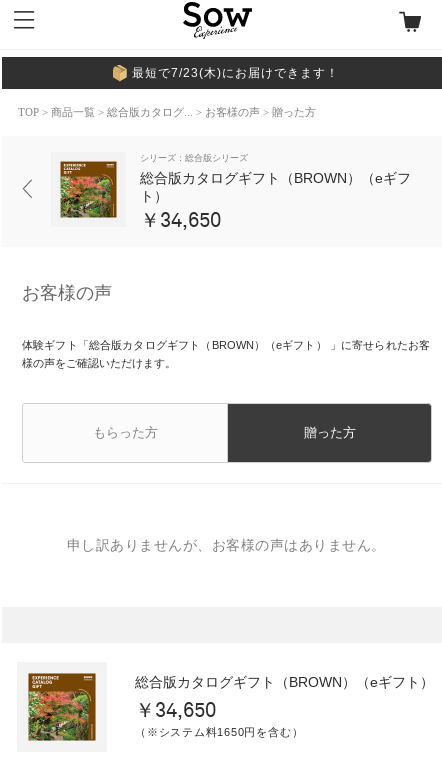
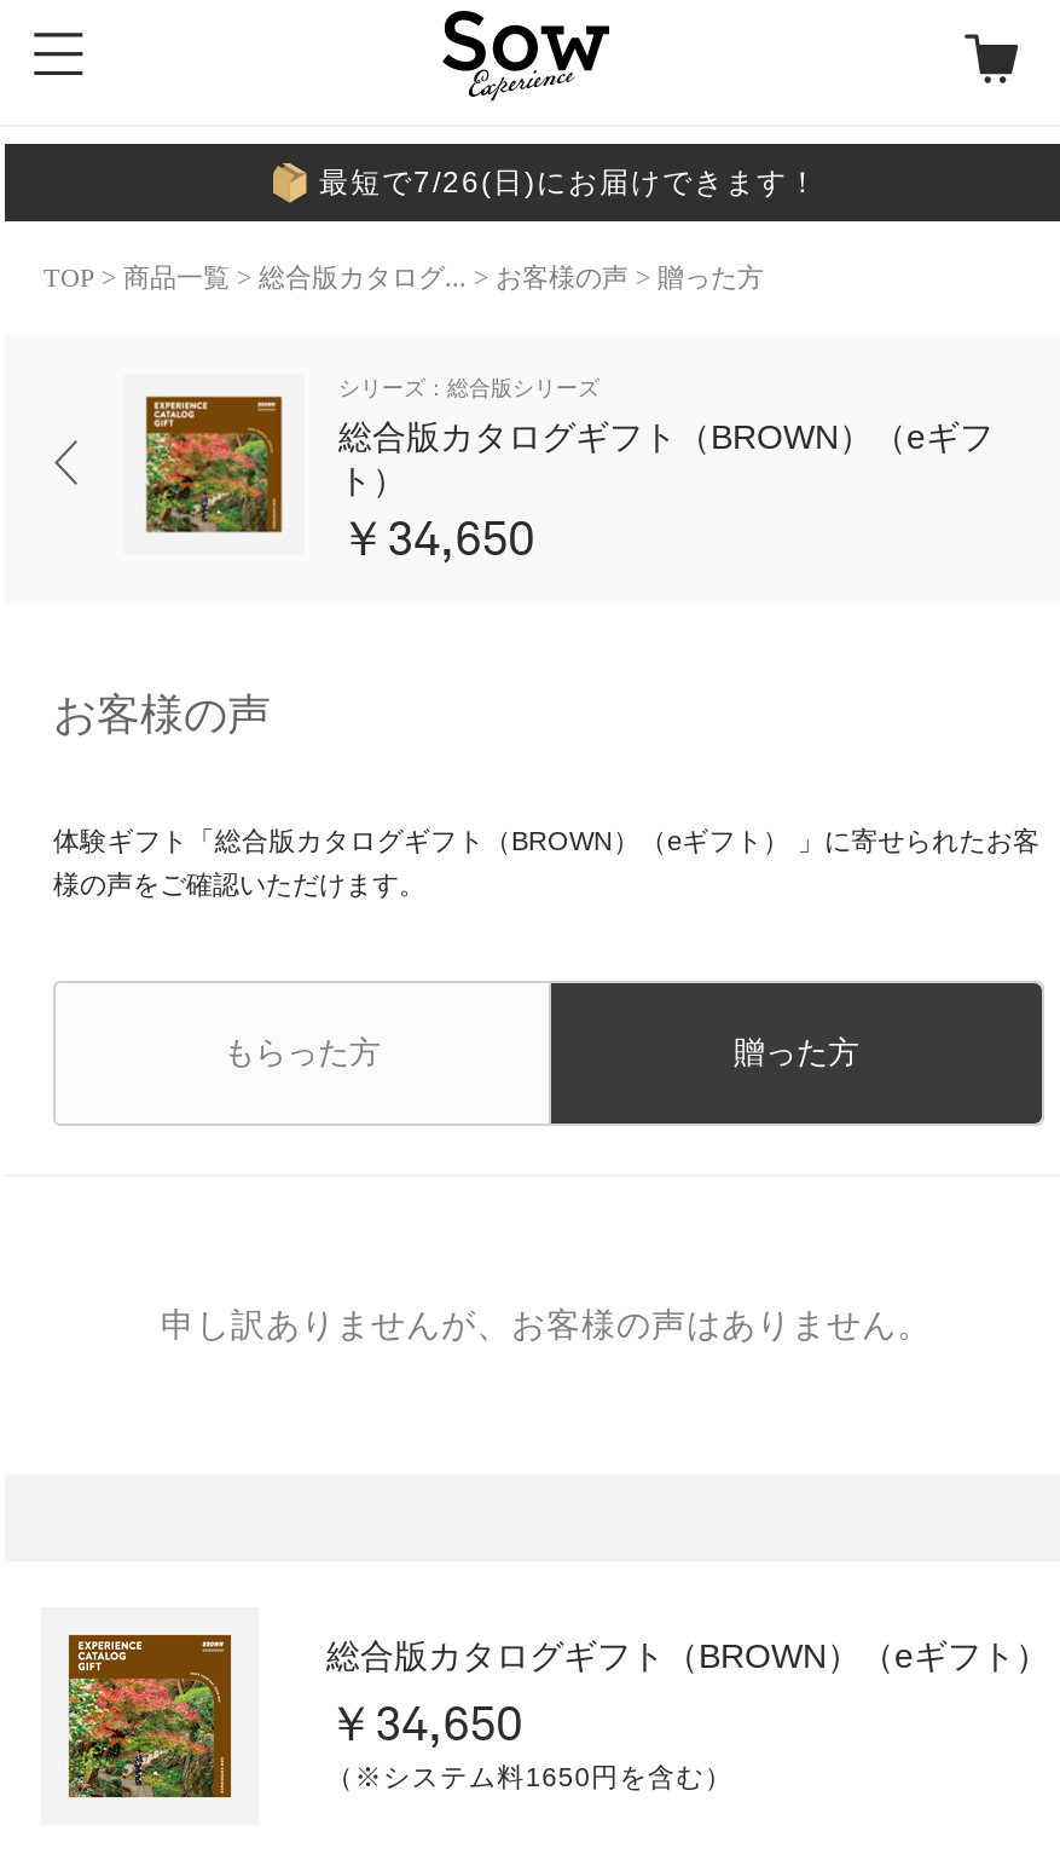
- 最短で7/23(木)にお届けできます！
+ 最短で7/26(日)にお届けできます！
